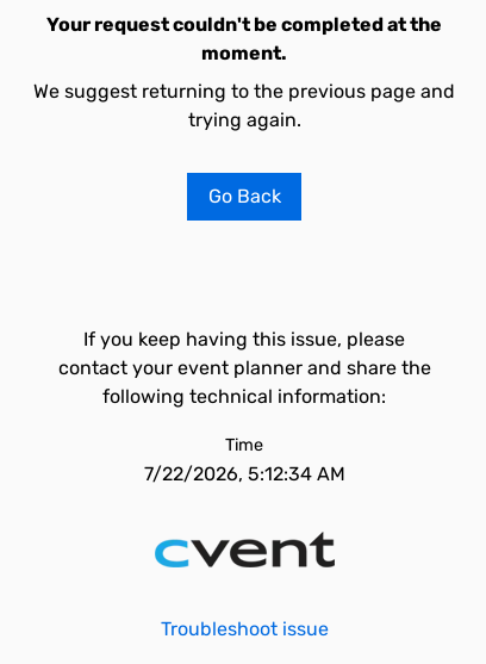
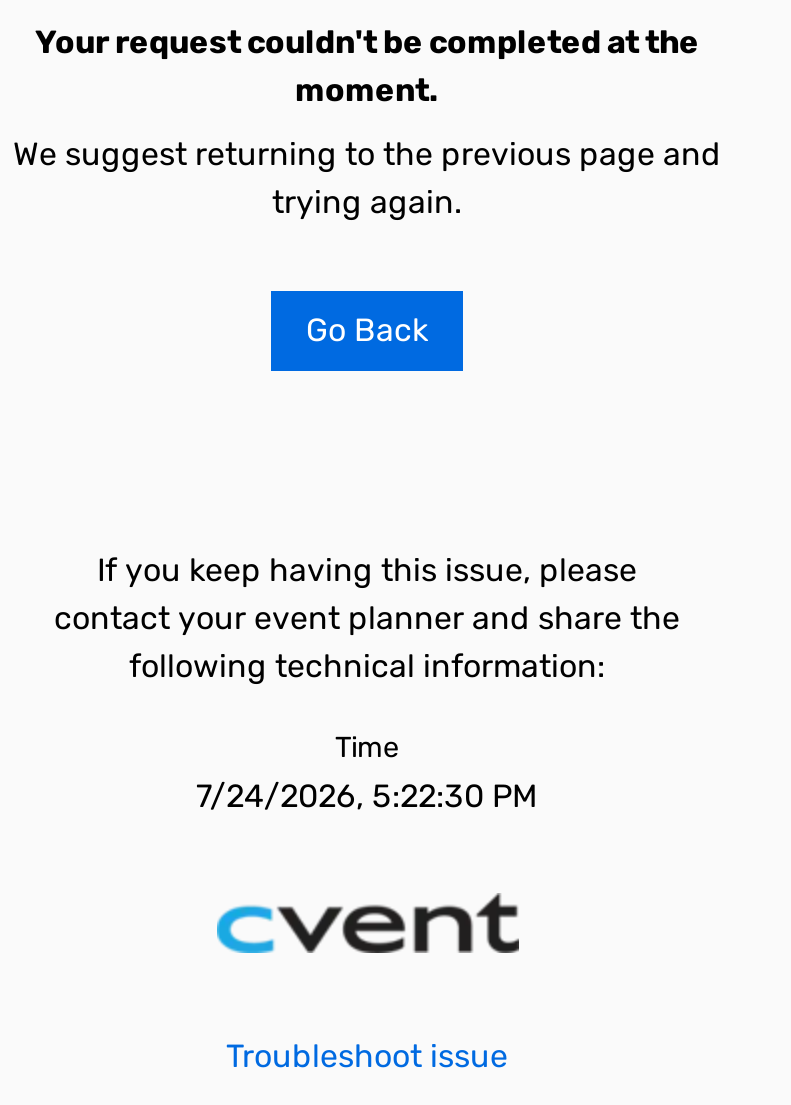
- 7/22/2026, 5:12:34 AM
+ 7/24/2026, 5:22:30 PM
